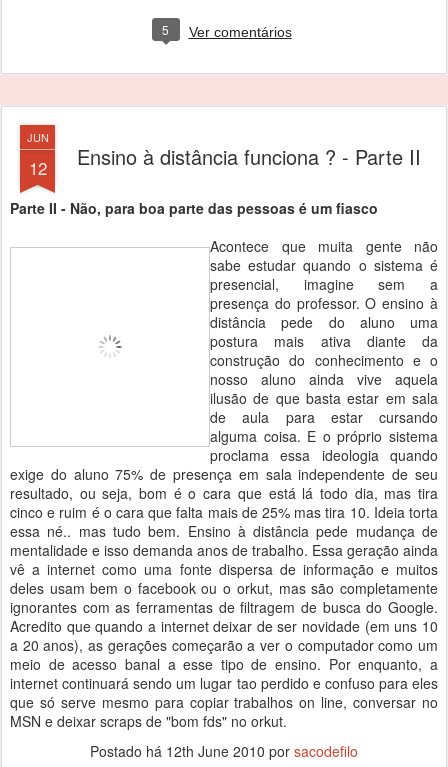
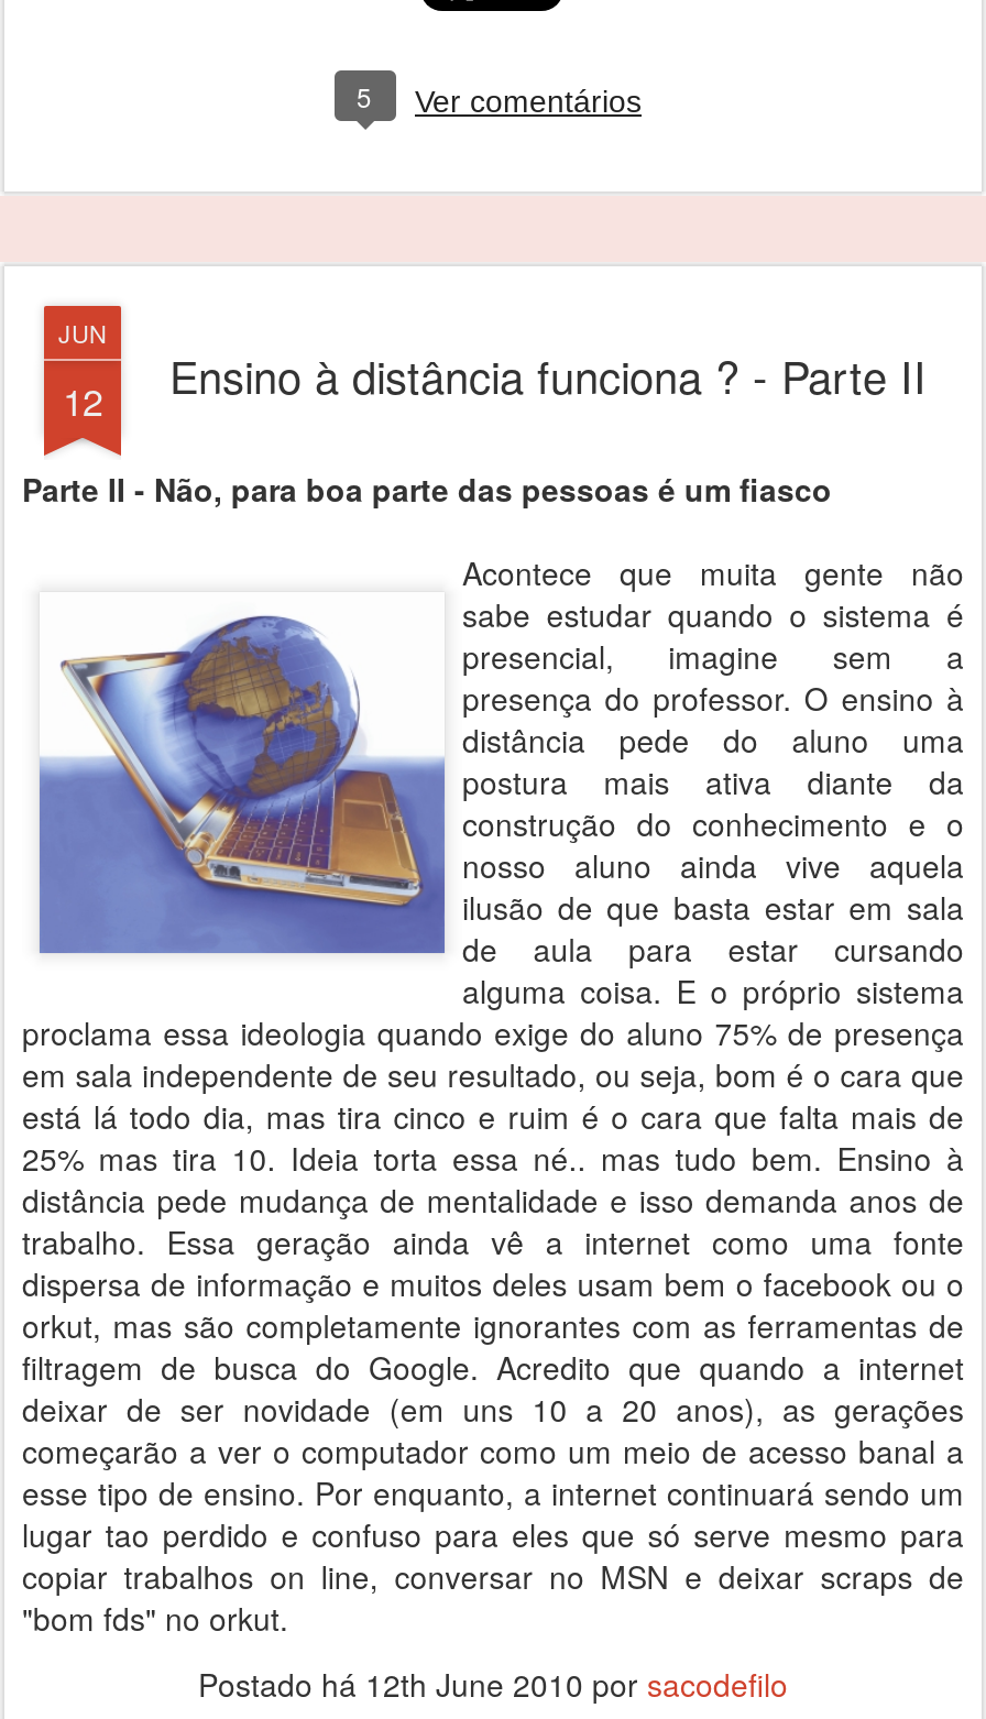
+ [image]
